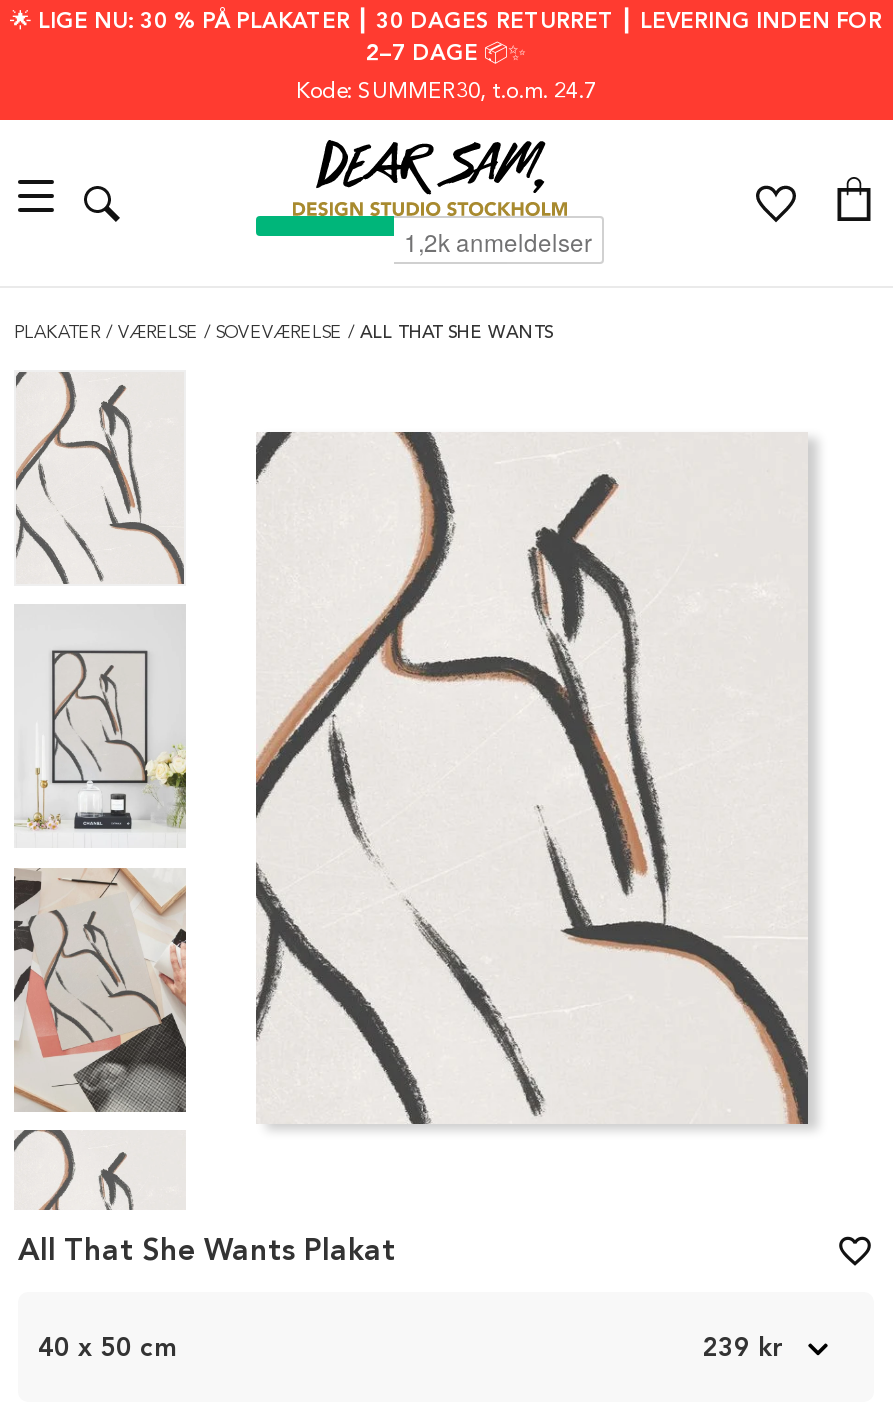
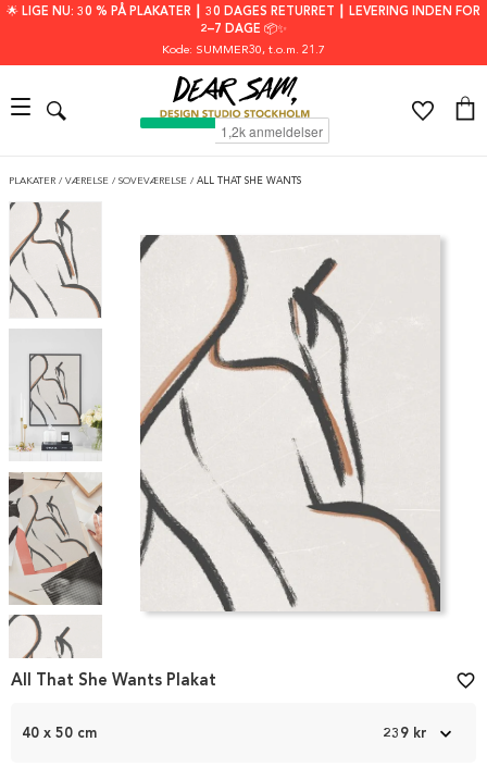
- Kode: SUMMER30, t.o.m. 24.7
+ Kode: SUMMER30, t.o.m. 21.7
